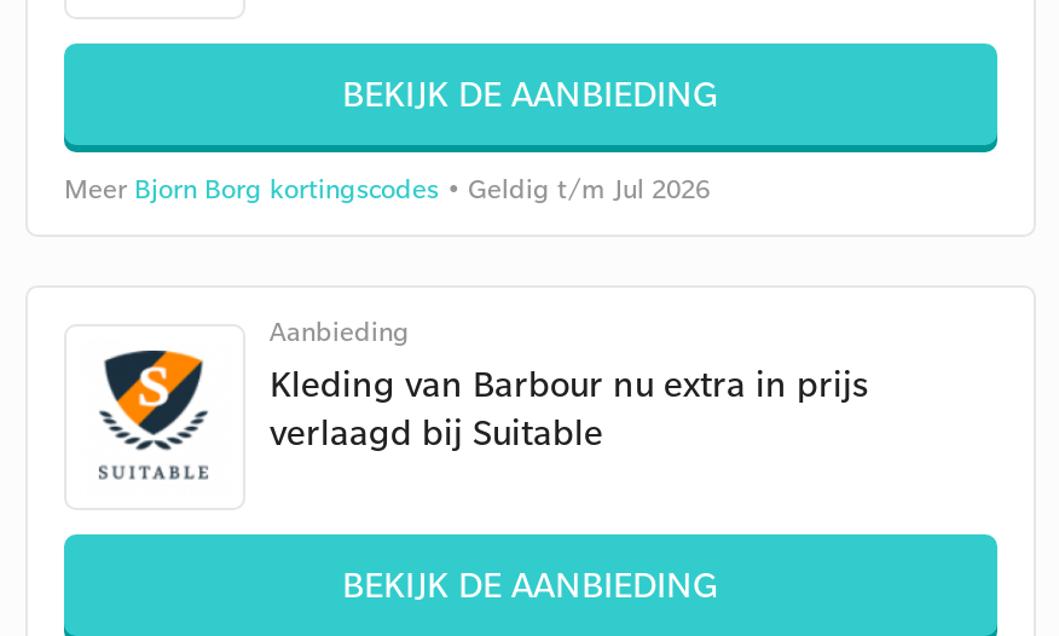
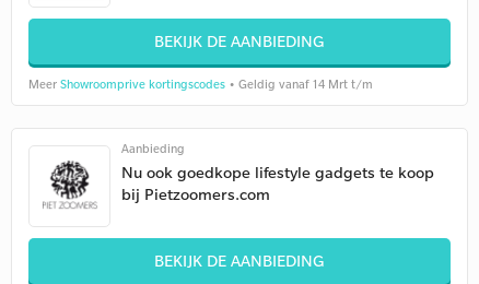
- Meer Bjorn Borg kortingscodes • Geldig t/m Jul 2026
+ Meer Showroomprive kortingscodes • Geldig vanaf 14 Mrt t/m

- [image]
- Kleding van Barbour nu extra in prijs
- verlaagd bij Suitable
+ [image]
+ Nu ook goedkope lifestyle gadgets te koop
+ bij Pietzoomers.com
